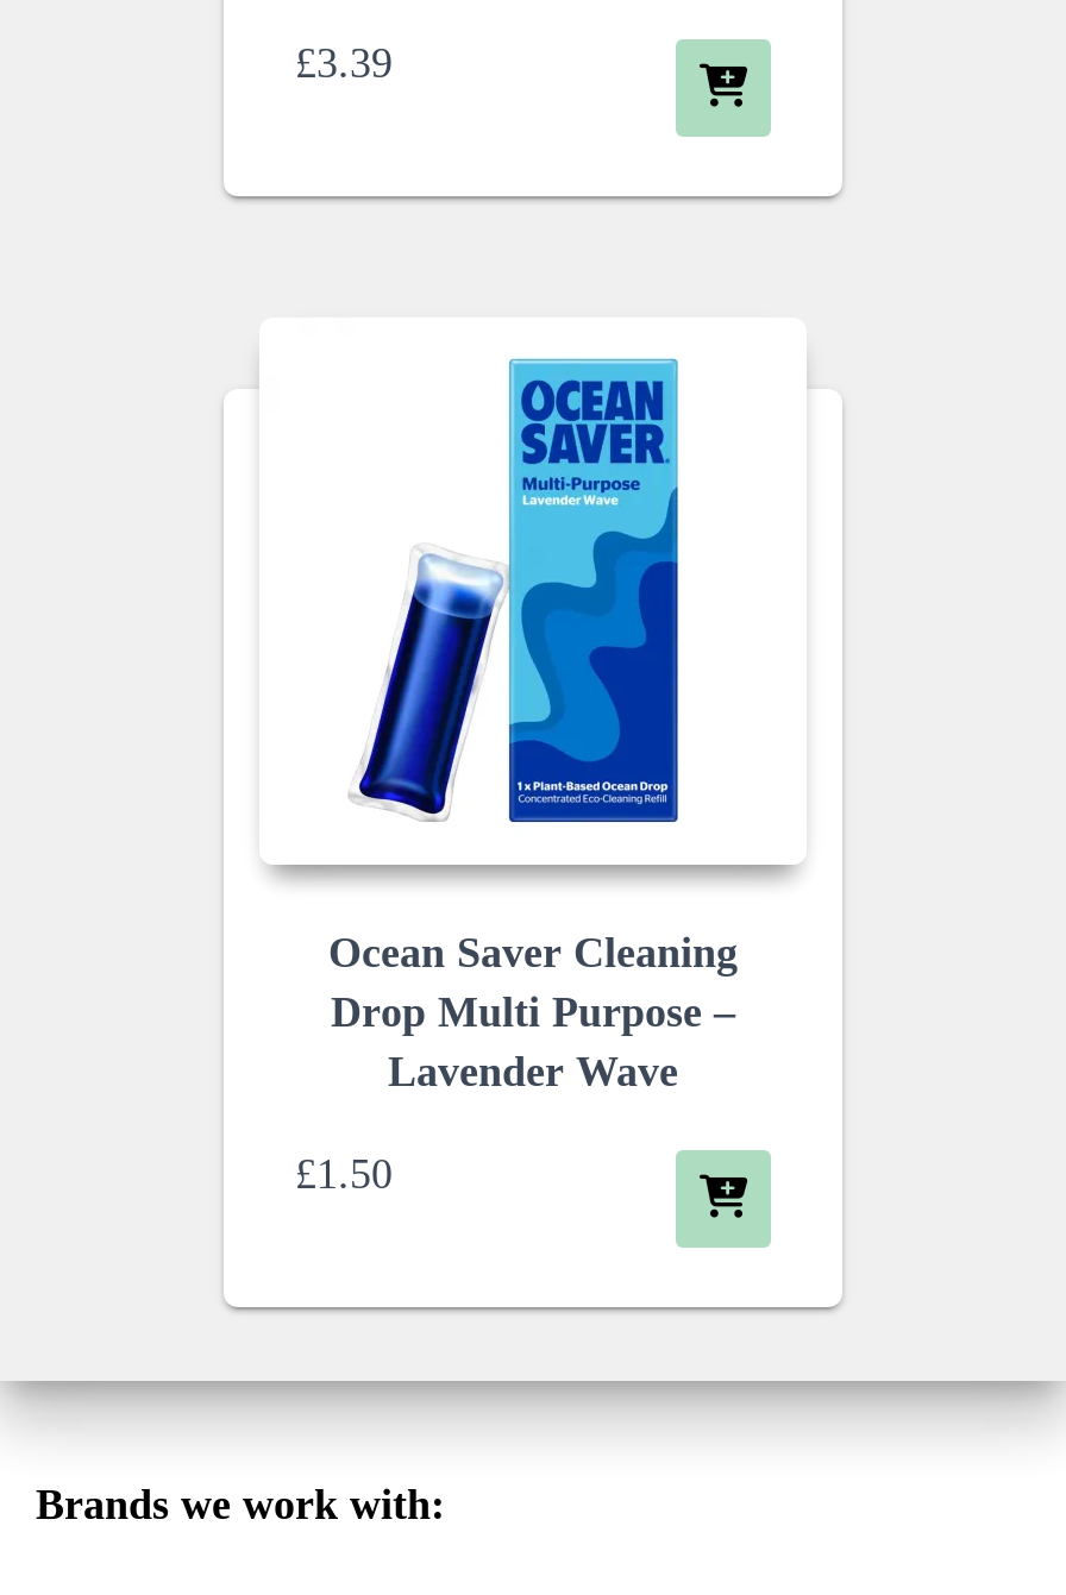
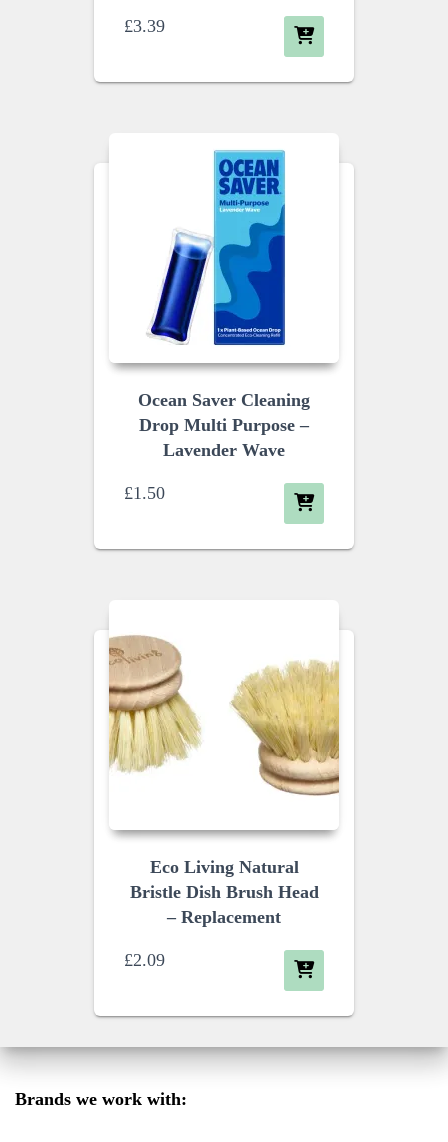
+ [image]

+ Eco Living Natural
+ Bristle Dish Brush Head
+ – Replacement
+ £2.09

+ [image]
